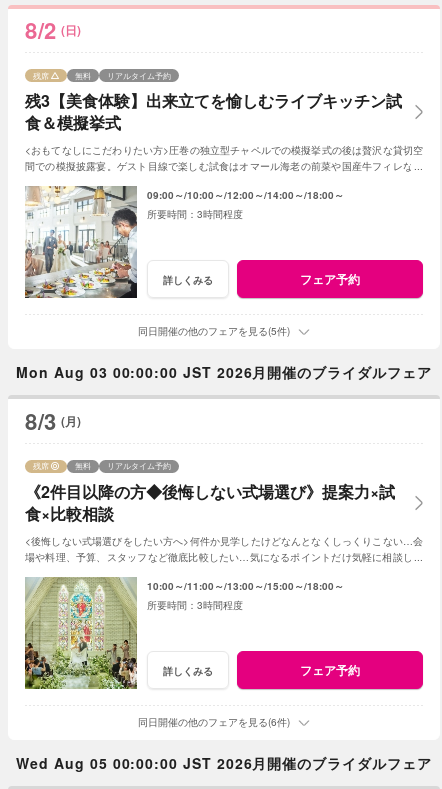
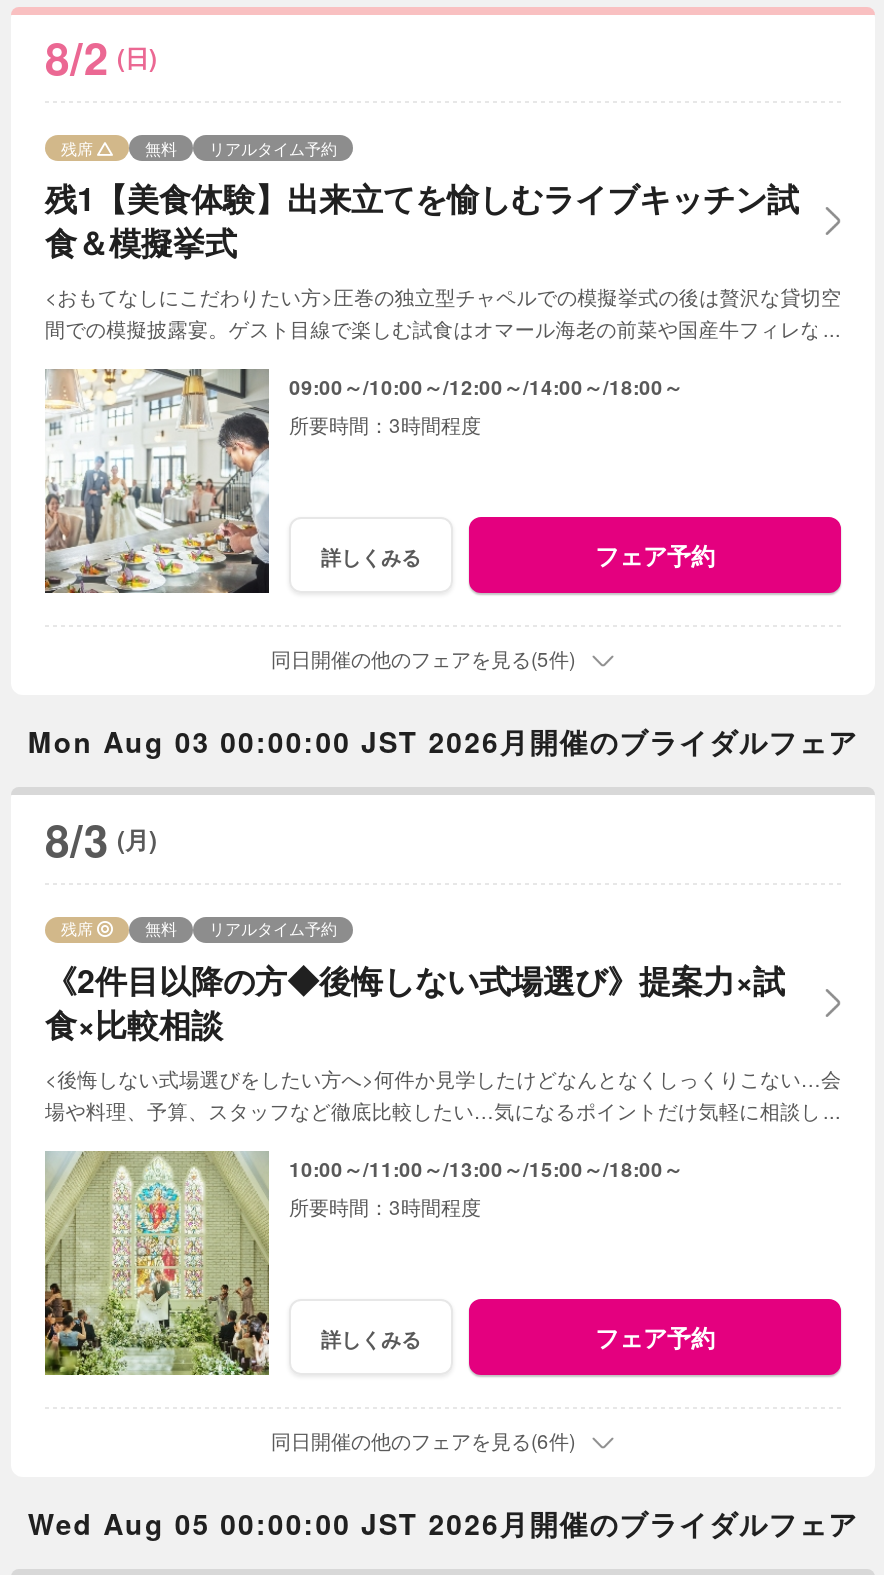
- 残3【美食体験】出来立てを愉しむライブキッチン試
+ 残1【美食体験】出来立てを愉しむライブキッチン試
